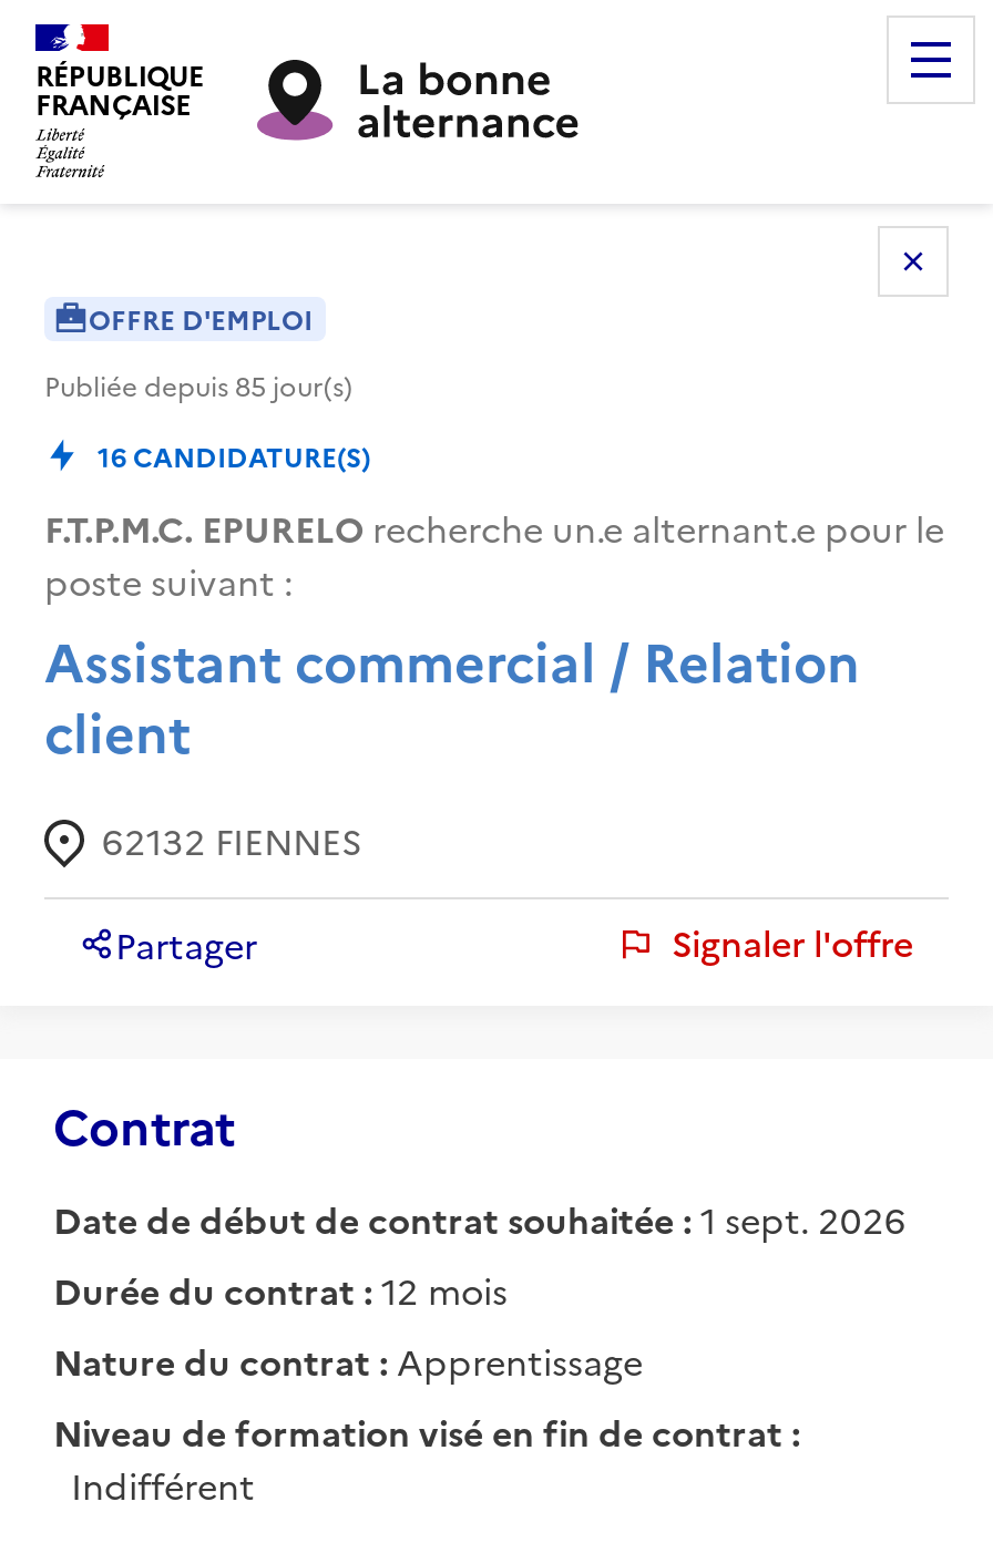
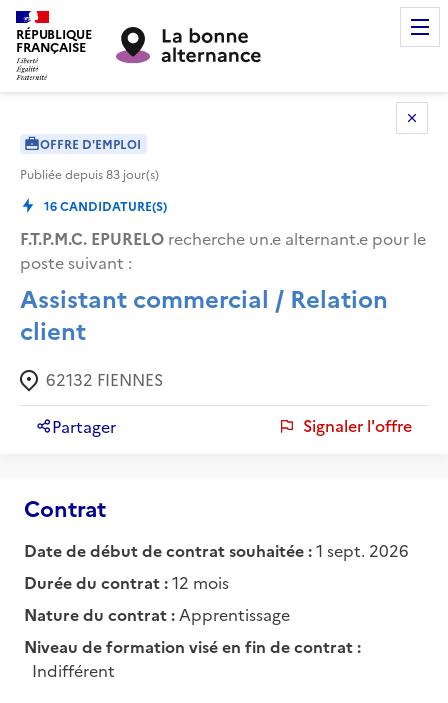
- Publiée depuis 85 jour(s)
+ Publiée depuis 83 jour(s)
